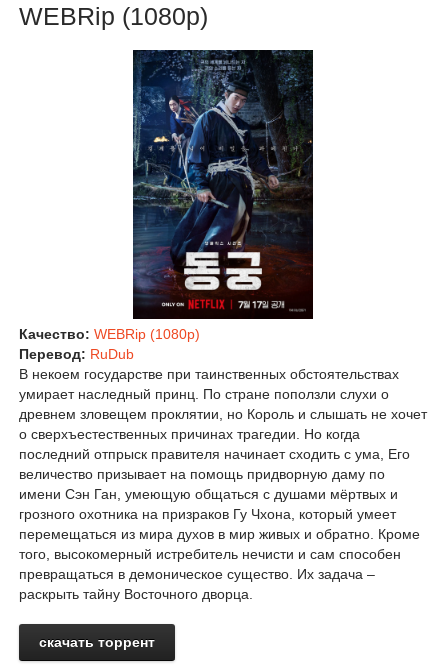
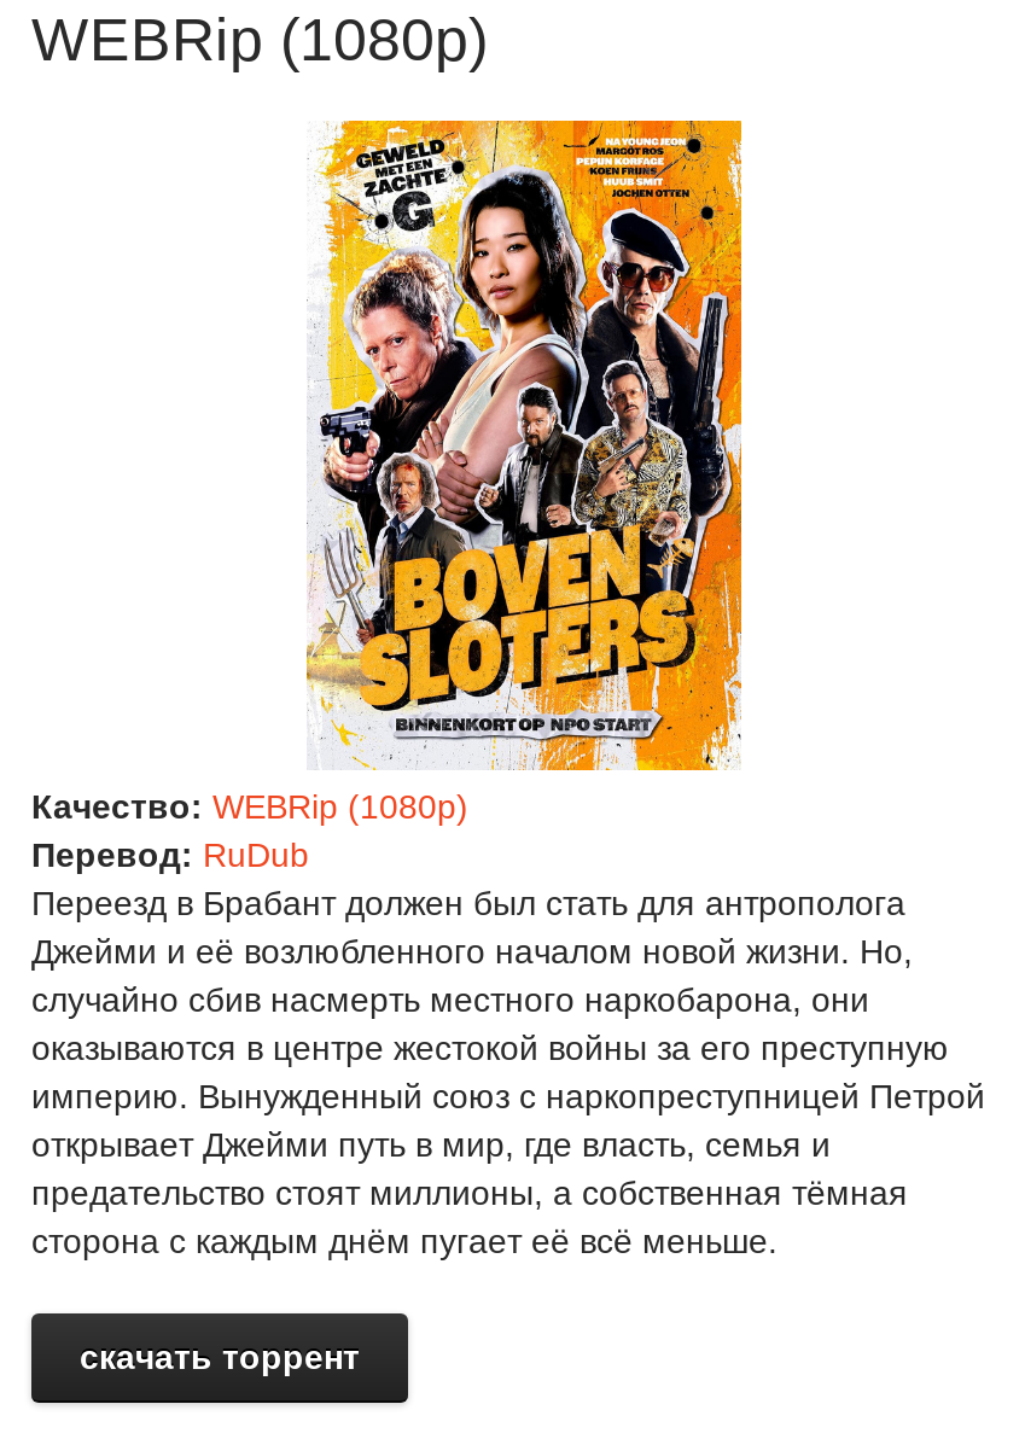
- [image]
+ [image]

- В некоем государстве при таинственных обстоятельствах
- умирает наследный принц. По стране поползли слухи о
- древнем зловещем проклятии, но Король и слышать не хочет
- о сверхъестественных причинах трагедии. Но когда
- последний отпрыск правителя начинает сходить с ума, Его
- величество призывает на помощь придворную даму по
- имени Сэн Ган, умеющую общаться с душами мёртвых и
- грозного охотника на призраков Гу Чхона, который умеет
- перемещаться из мира духов в мир живых и обратно. Кроме
- того, высокомерный истребитель нечисти и сам способен
- превращаться в демоническое существо. Их задача –
- раскрыть тайну Восточного дворца.
+ Переезд в Брабант должен был стать для антрополога
+ Джейми и её возлюбленного началом новой жизни. Но,
+ случайно сбив насмерть местного наркобарона, они
+ оказываются в центре жестокой войны за его преступную
+ империю. Вынужденный союз с наркопреступницей Петрой
+ открывает Джейми путь в мир, где власть, семья и
+ предательство стоят миллионы, а собственная тёмная
+ сторона с каждым днём пугает её всё меньше.
